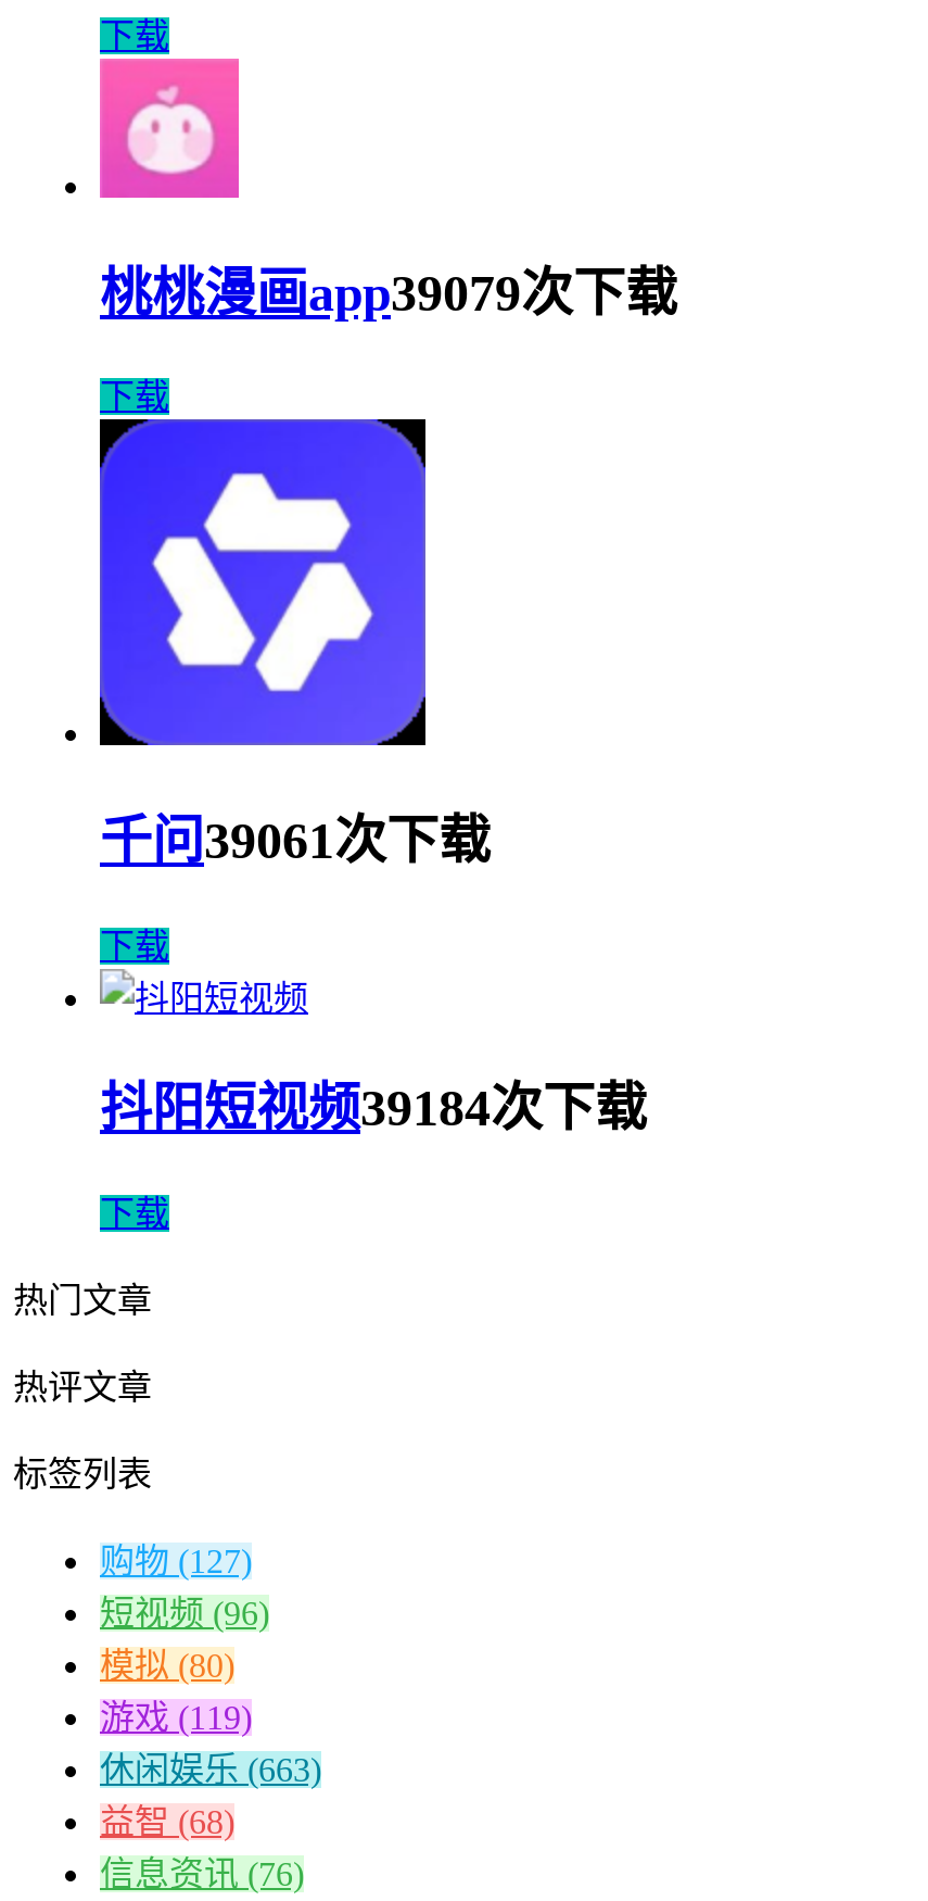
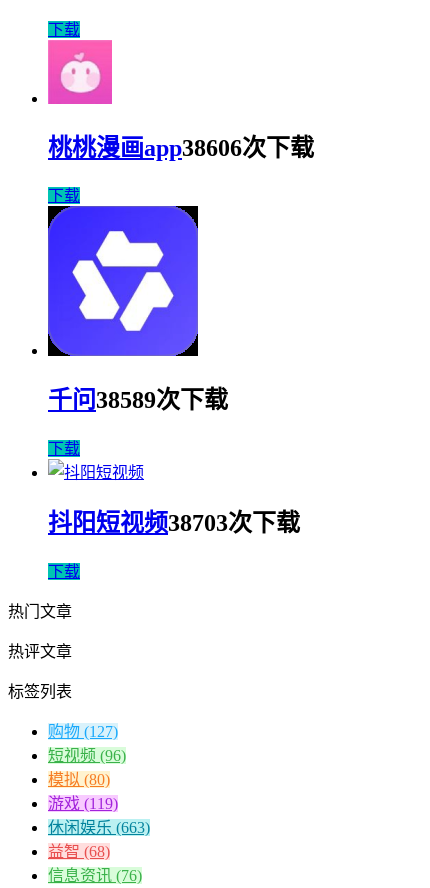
- 桃桃漫画app39079次下载
+ 桃桃漫画app38606次下载

- 千问39061次下载
+ 千问38589次下载

- 抖阳短视频39184次下载
+ 抖阳短视频38703次下载
